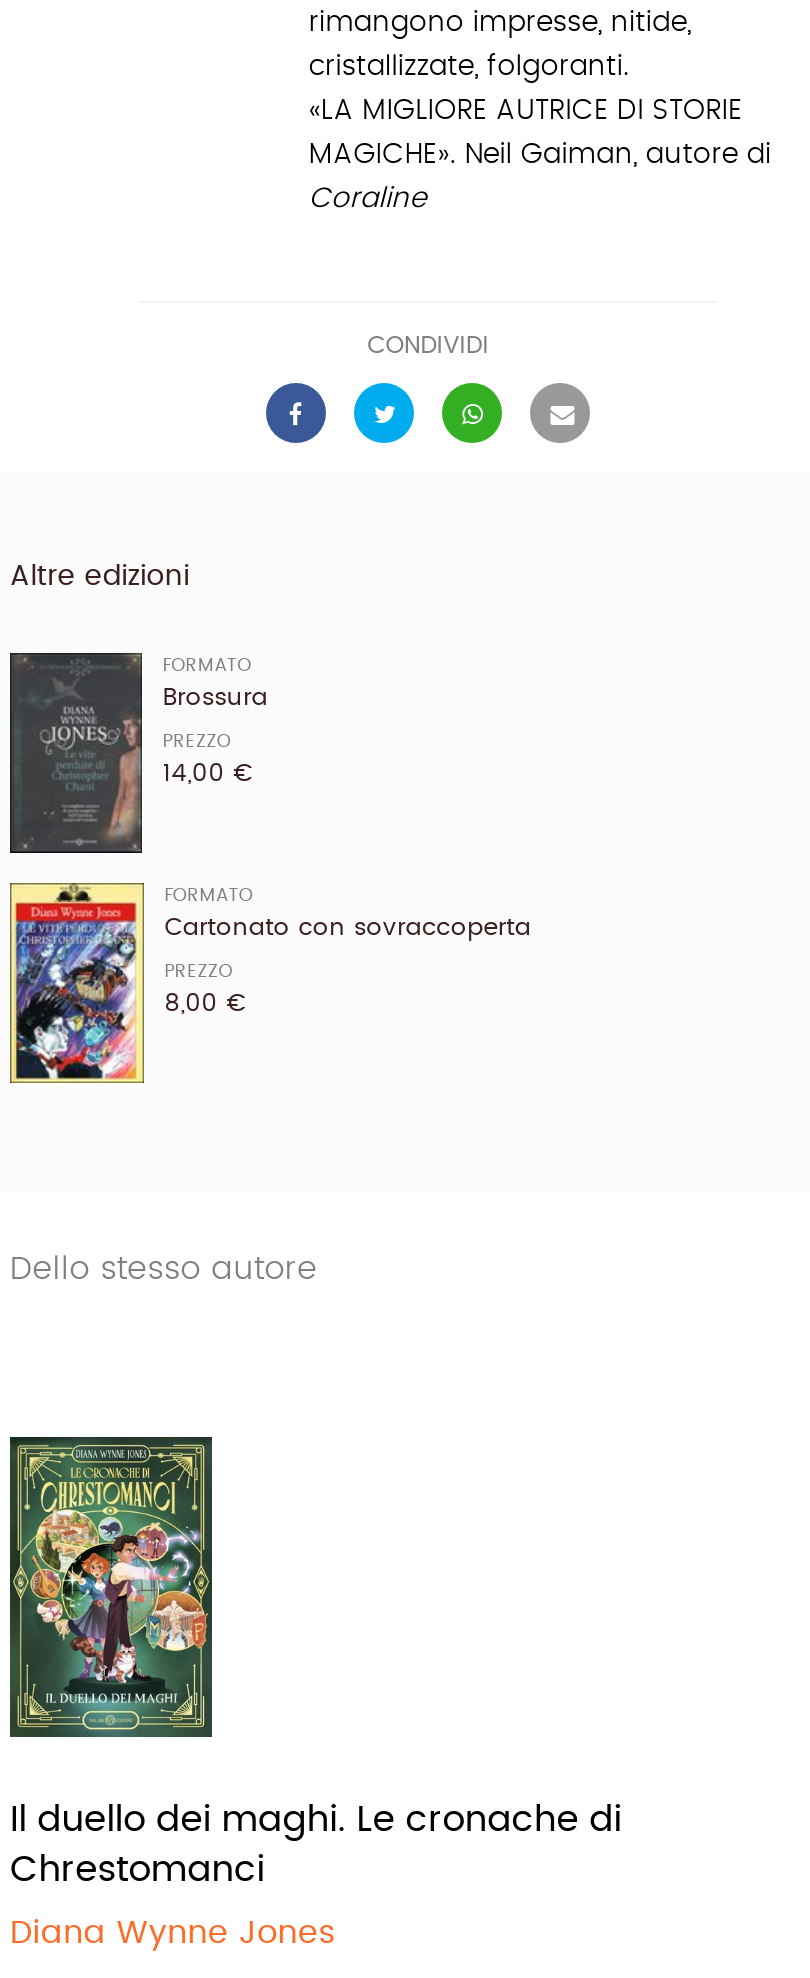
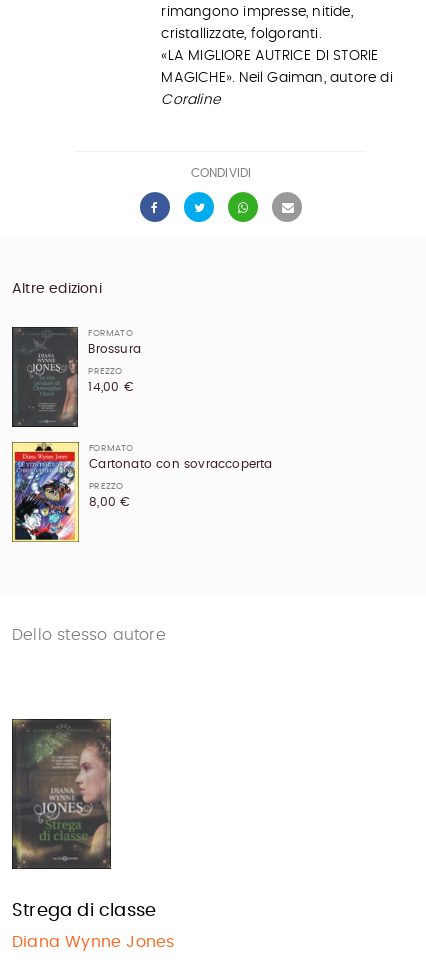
- [image]
- Il duello dei maghi. Le cronache di
- Chrestomanci
+ [image]
+ Strega di classe
